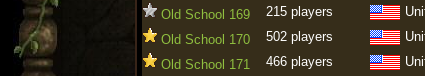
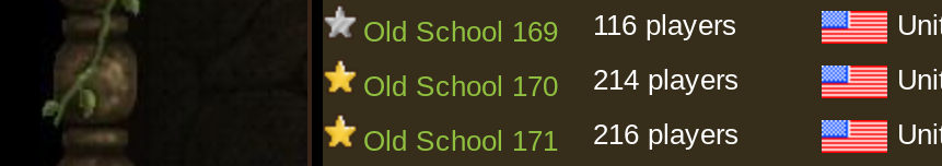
- Old School 169 215 players
+ Old School 169 116 players

- Old School 170 502 players
+ Old School 170 214 players

- Old School 171 466 players
+ Old School 171 216 players
